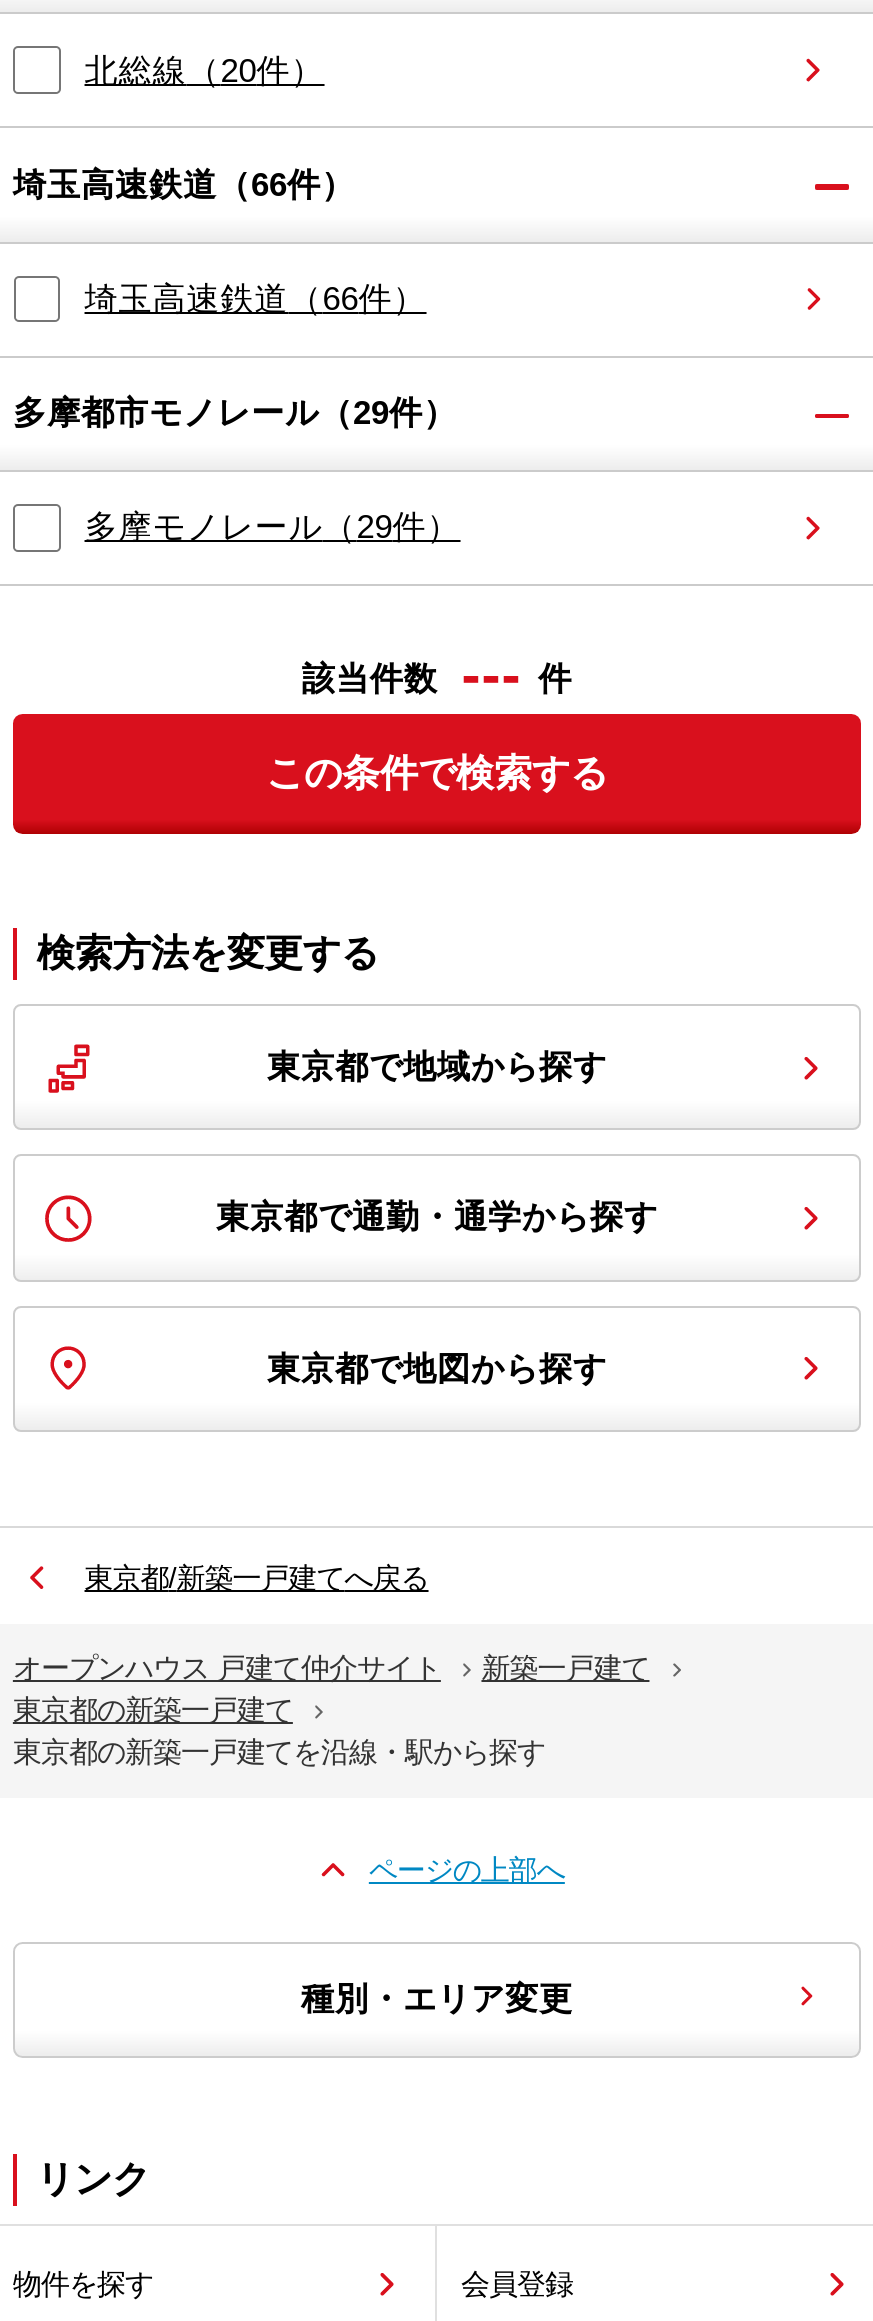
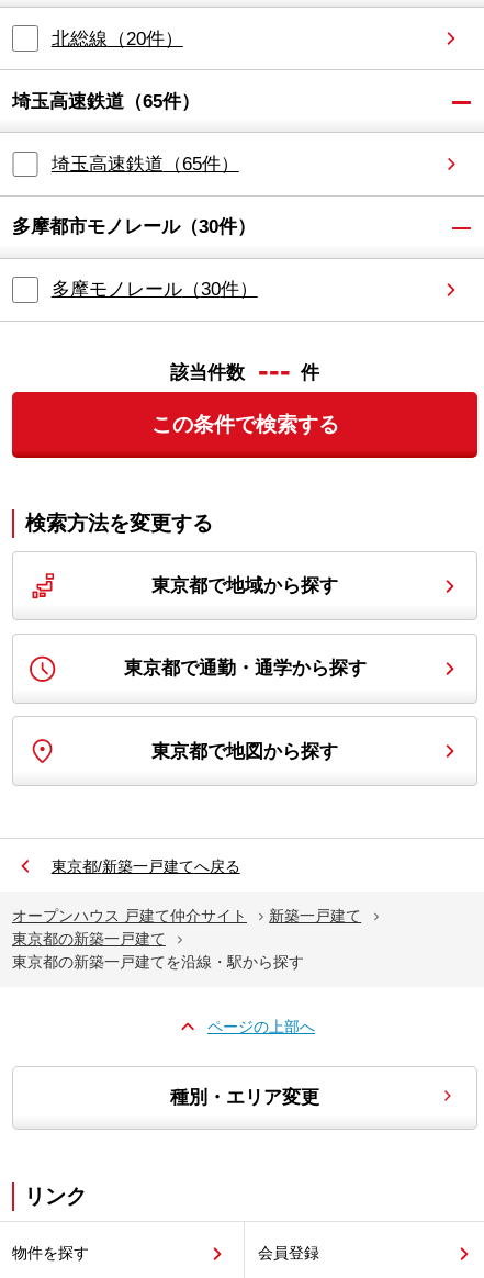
- 埼玉高速鉄道（66件）
+ 埼玉高速鉄道（65件）

- 埼玉高速鉄道（66件）
+ 埼玉高速鉄道（65件）

- 多摩都市モノレール（29件）
+ 多摩都市モノレール（30件）

- 多摩モノレール（29件）
+ 多摩モノレール（30件）
